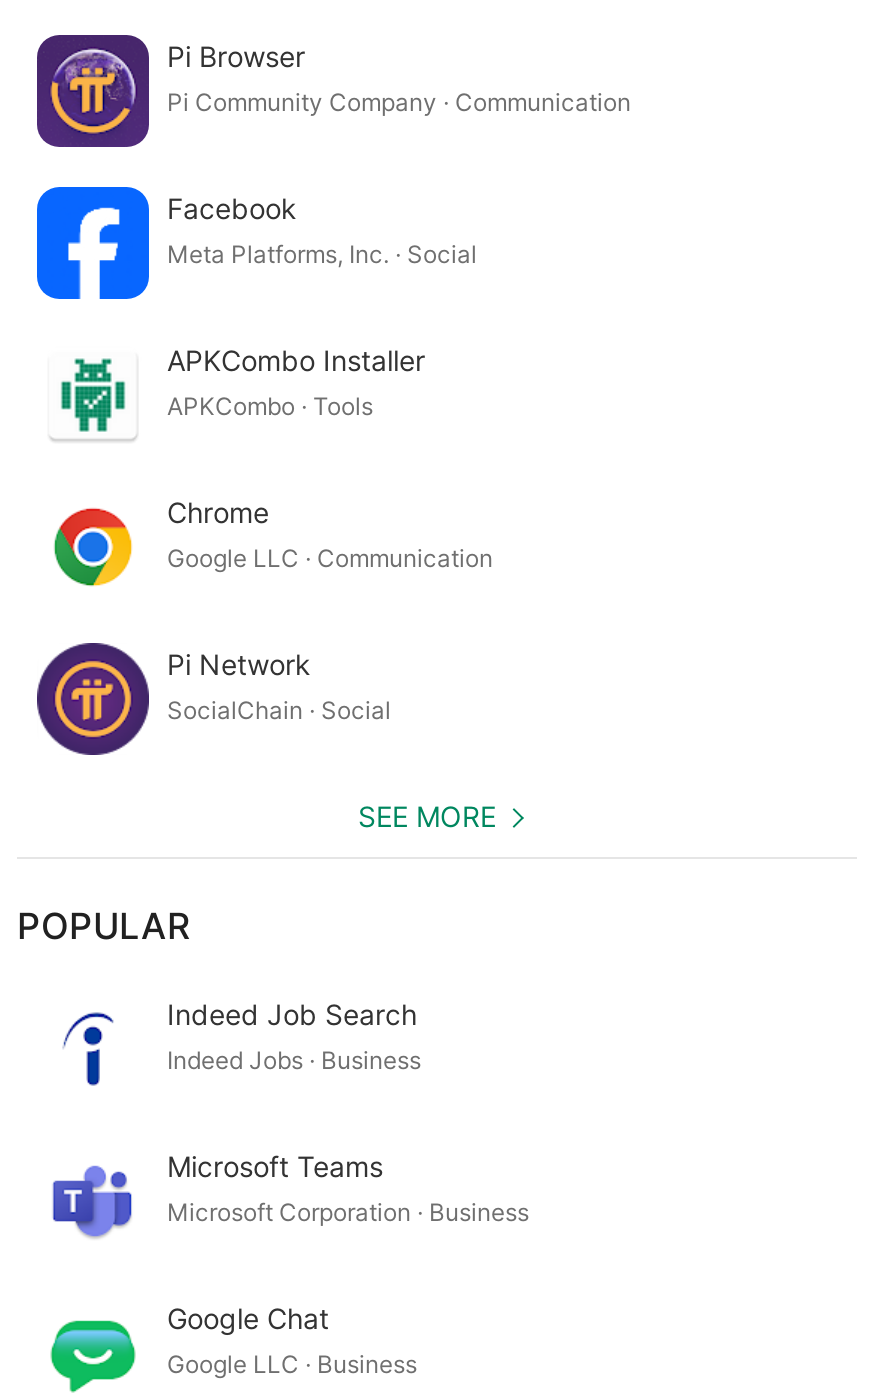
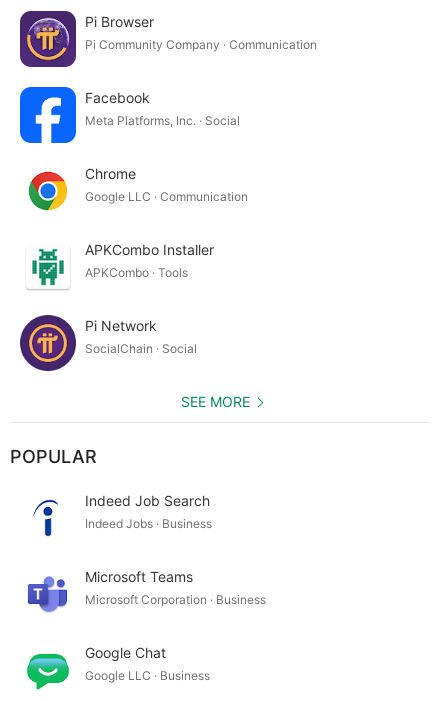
moved down: [image] | APKCombo Installer | APKCombo · Tools

moved up: [image] | Chrome | Google LLC · Communication
